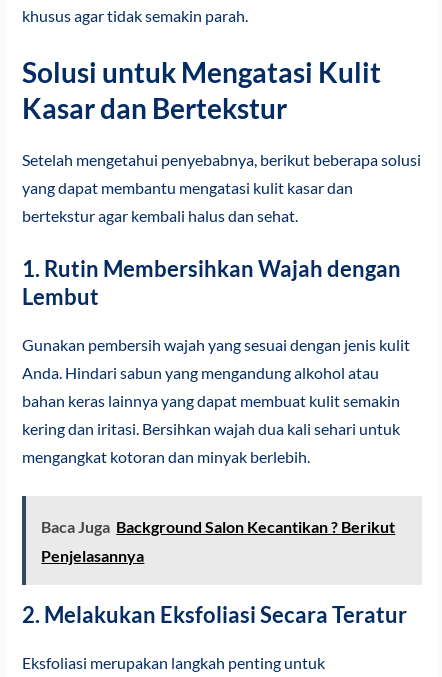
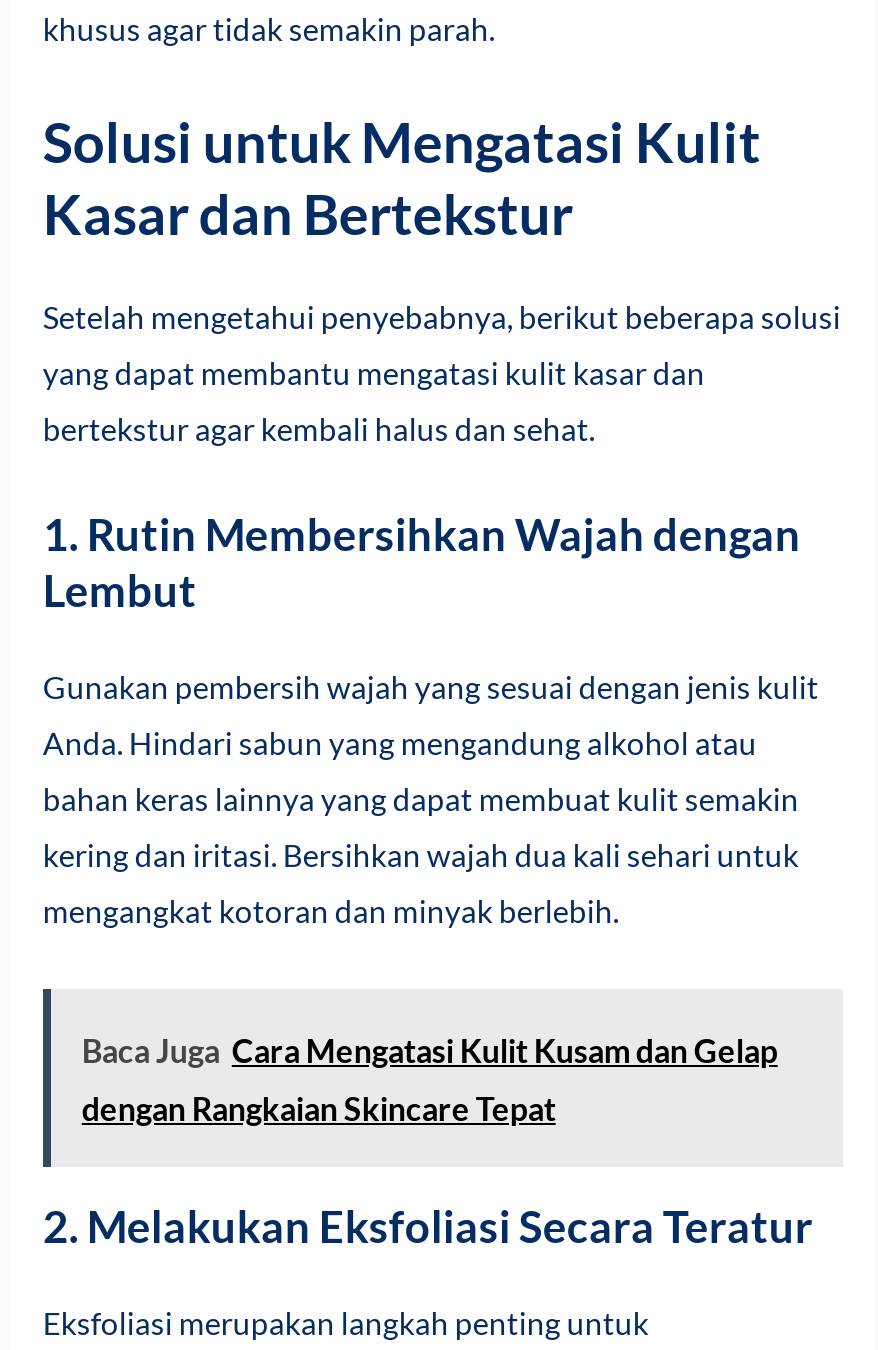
- Baca Juga Background Salon Kecantikan ? Berikut
+ Baca Juga Cara Mengatasi Kulit Kusam dan Gelap

- Penjelasannya
+ dengan Rangkaian Skincare Tepat
